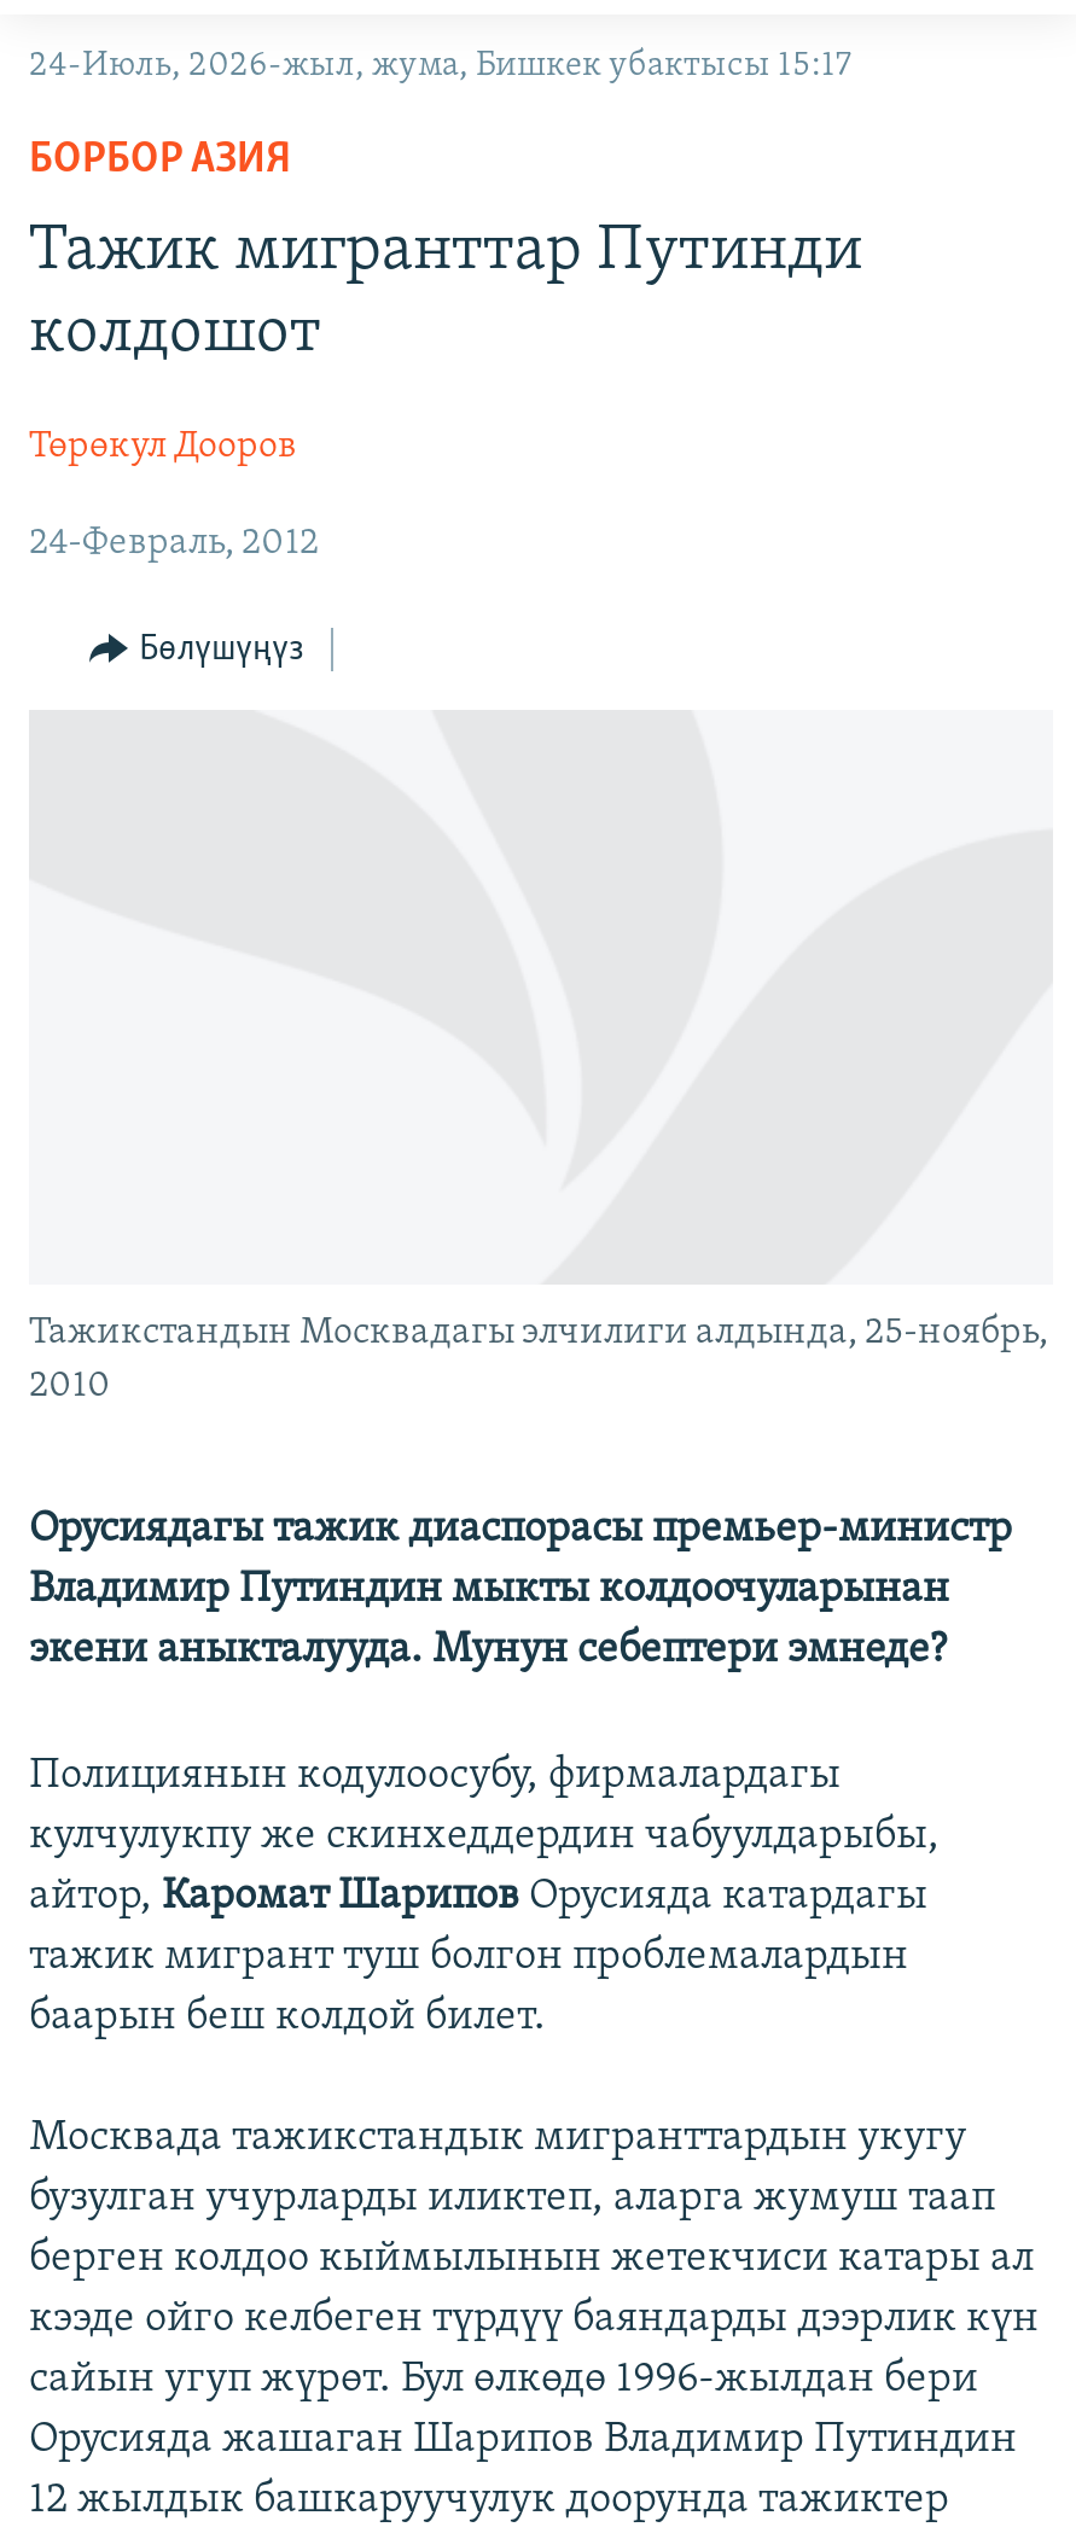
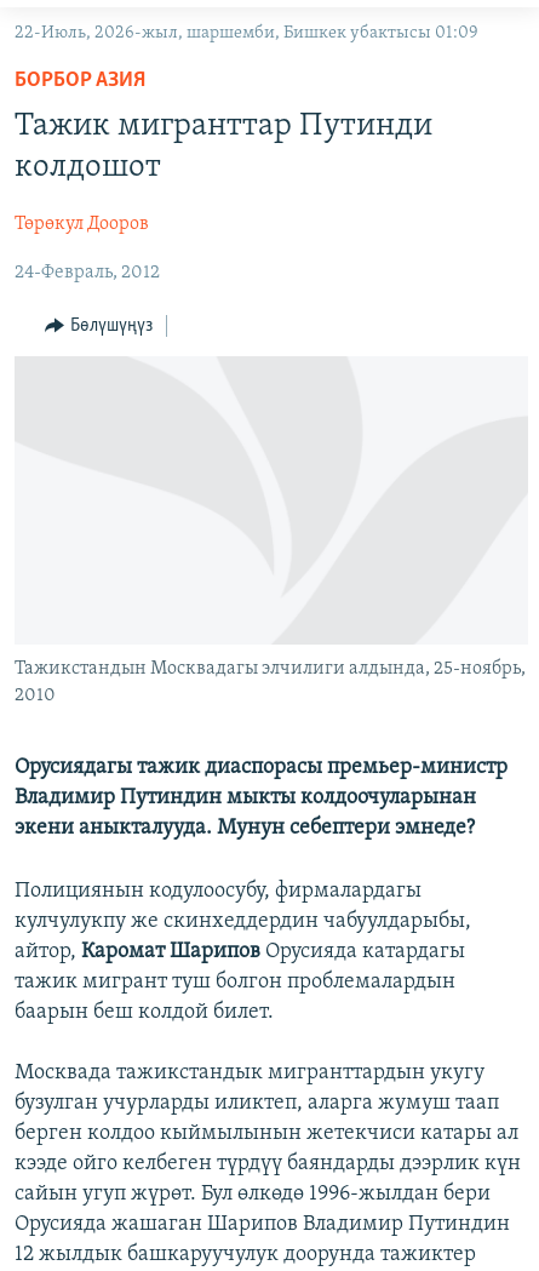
- 24-Июль, 2026-жыл, жума, Бишкек убактысы 15:17
+ 22-Июль, 2026-жыл, шаршемби, Бишкек убактысы 01:09
